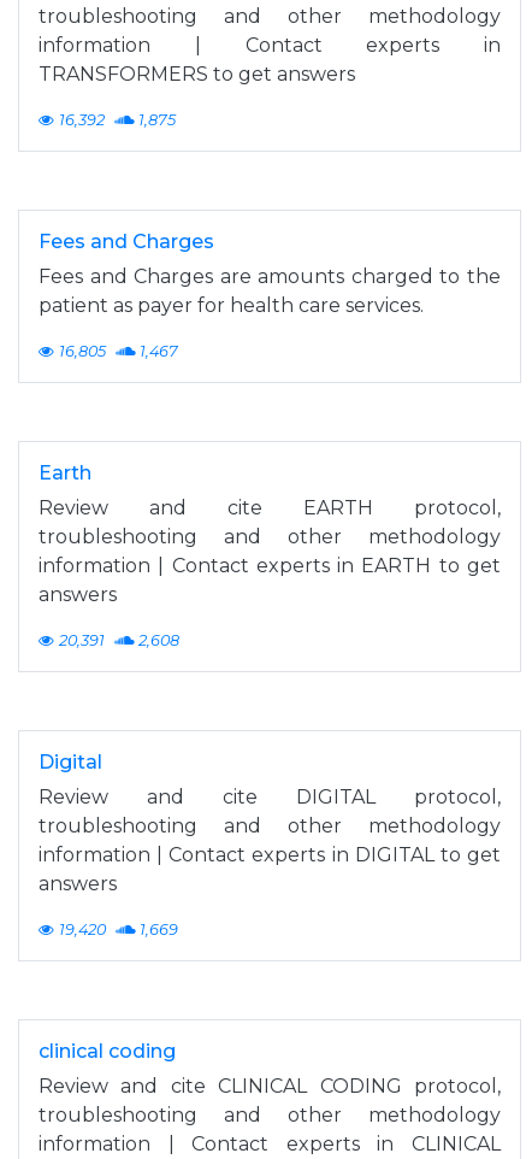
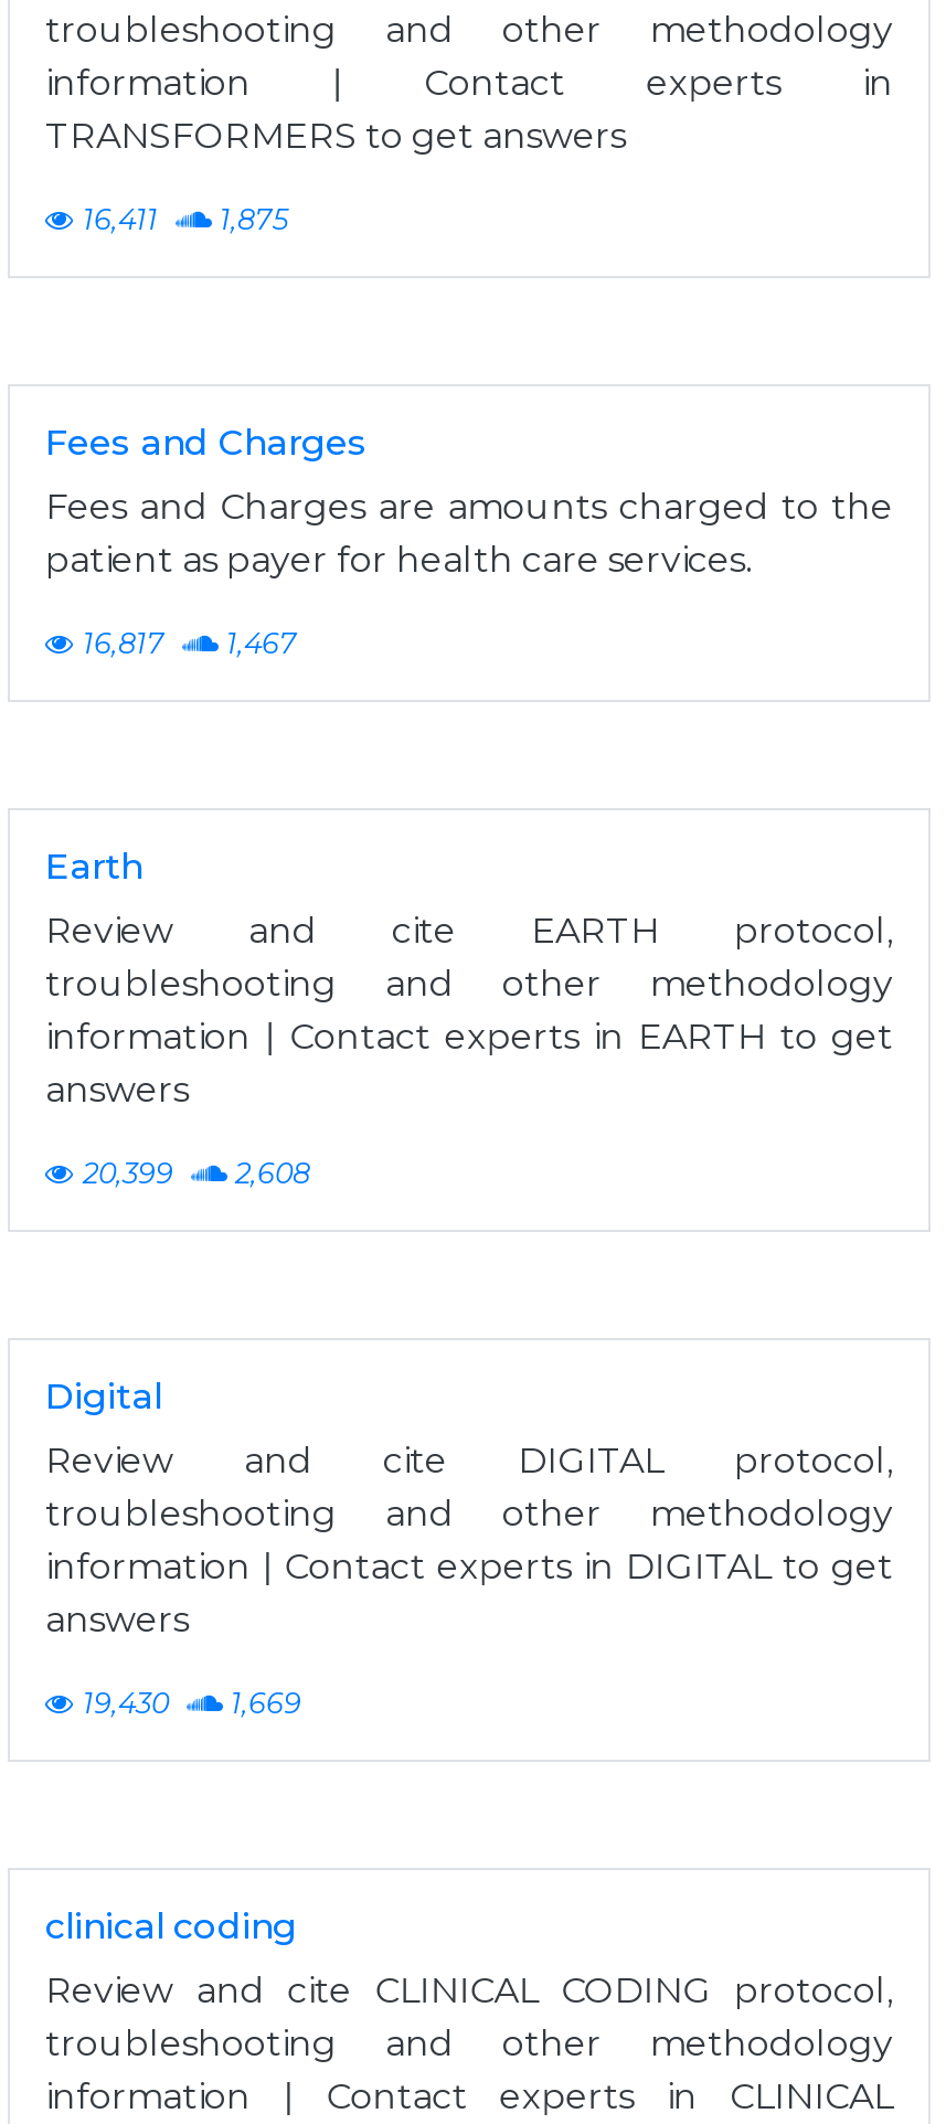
- 16,392 1,875
+ 16,411 1,875

- 16,805 1,467
+ 16,817 1,467

- 20,391 2,608
+ 20,399 2,608

- 19,420 1,669
+ 19,430 1,669
